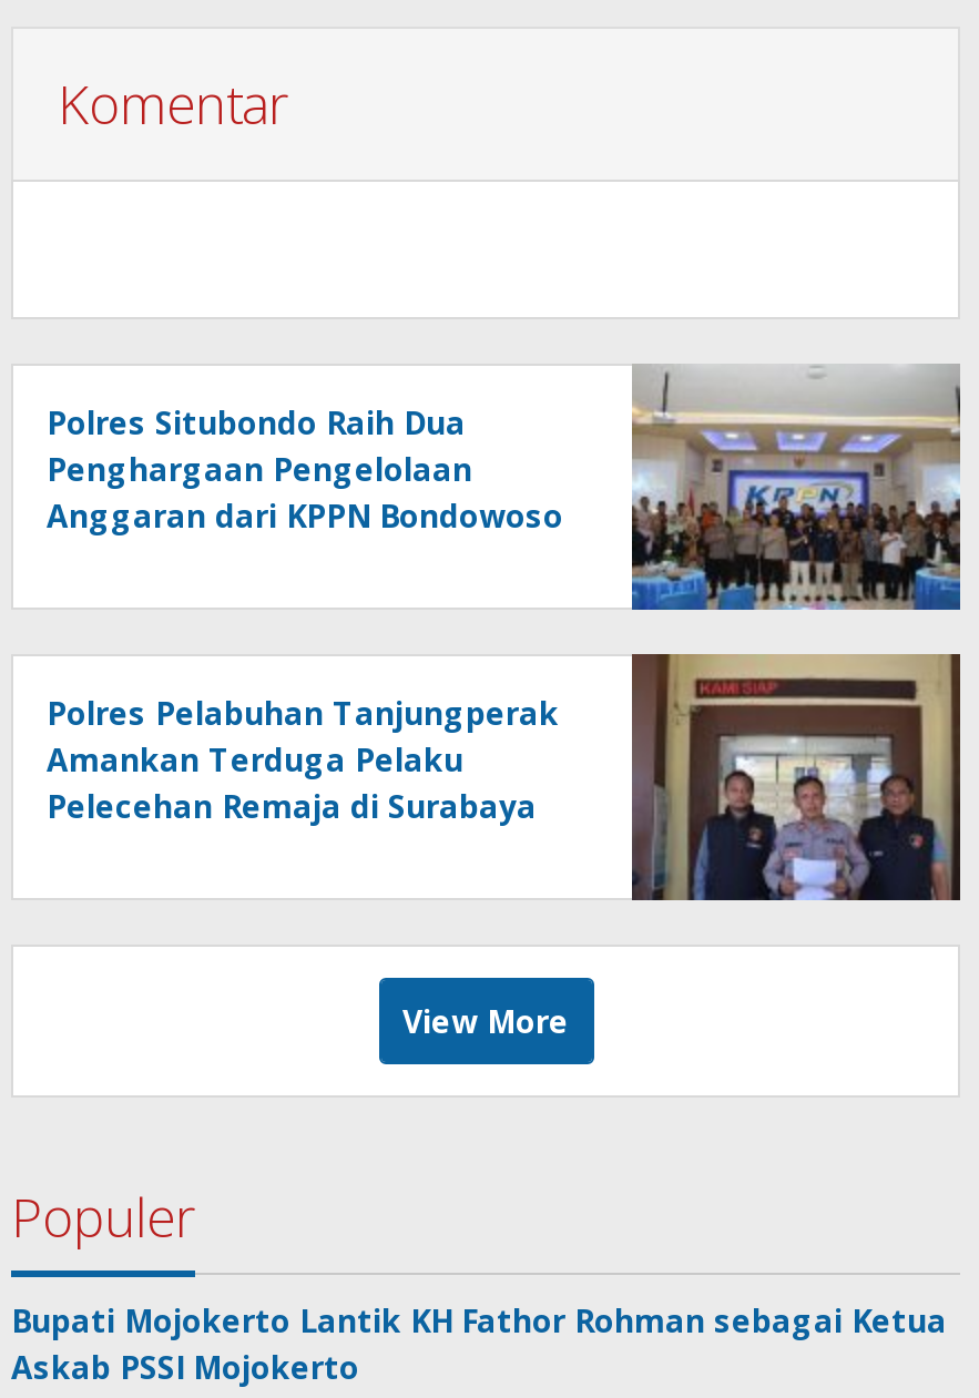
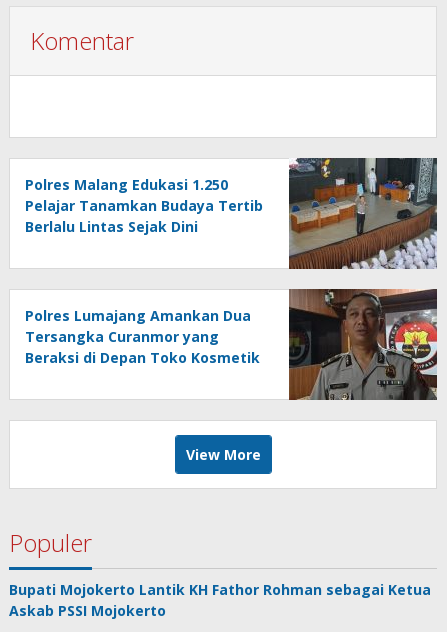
- [image]
- Polres Situbondo Raih Dua
- Penghargaan Pengelolaan
- Anggaran dari KPPN Bondowoso
+ [image]
+ Polres Malang Edukasi 1.250
+ Pelajar Tanamkan Budaya Tertib
+ Berlalu Lintas Sejak Dini

- [image]
- Polres Pelabuhan Tanjungperak
- Amankan Terduga Pelaku
- Pelecehan Remaja di Surabaya
+ [image]
+ Polres Lumajang Amankan Dua
+ Tersangka Curanmor yang
+ Beraksi di Depan Toko Kosmetik
